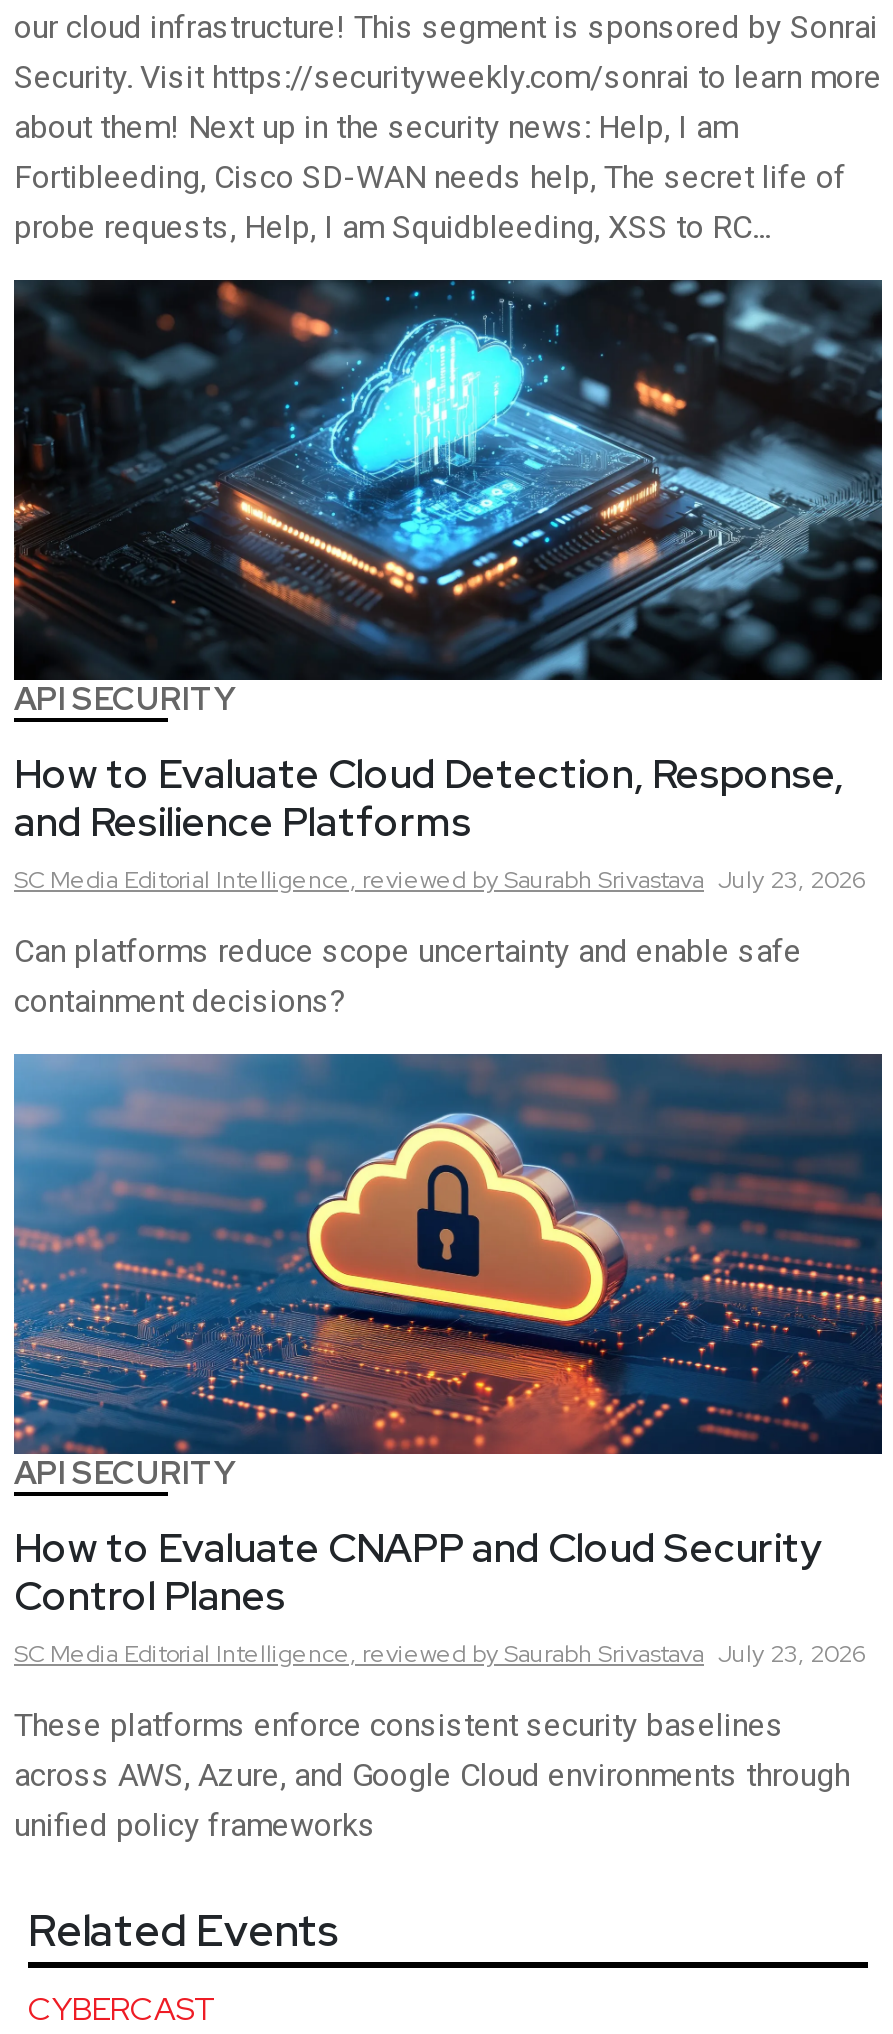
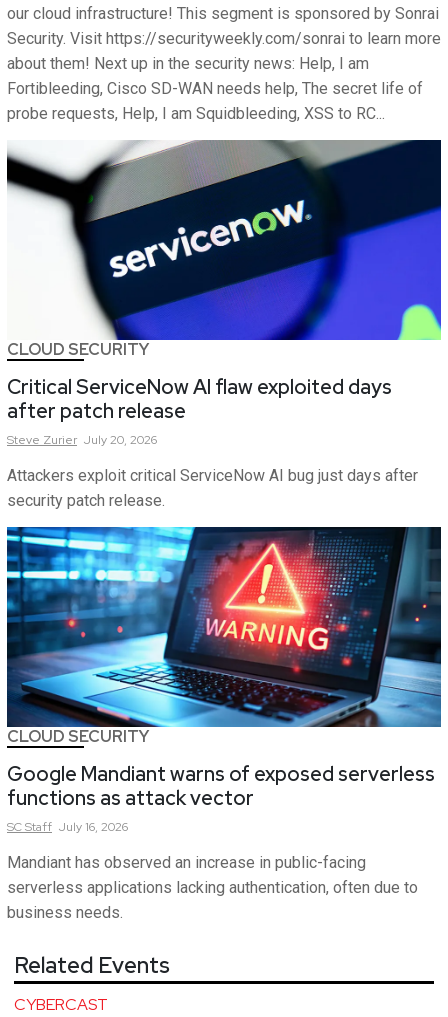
- [image]
- API SECURITY
+ [image]
+ CLOUD SECURITY

- How to Evaluate Cloud Detection, Response,
- and Resilience Platforms
- SC Media Editorial Intelligence, reviewed by Saurabh Srivastava July 23, 2026
+ Critical ServiceNow AI flaw exploited days
+ after patch release
+ Steve Zurier July 20, 2026

- Can platforms reduce scope uncertainty and enable safe
- containment decisions?
+ Attackers exploit critical ServiceNow AI bug just days after
+ security patch release.

- [image]
- API SECURITY
+ [image]
+ CLOUD SECURITY

- How to Evaluate CNAPP and Cloud Security
- Control Planes
- SC Media Editorial Intelligence, reviewed by Saurabh Srivastava July 23, 2026
+ Google Mandiant warns of exposed serverless
+ functions as attack vector
+ SC Staff July 16, 2026

- These platforms enforce consistent security baselines
- across AWS, Azure, and Google Cloud environments through
- unified policy frameworks
+ Mandiant has observed an increase in public-facing
+ serverless applications lacking authentication, often due to
+ business needs.
